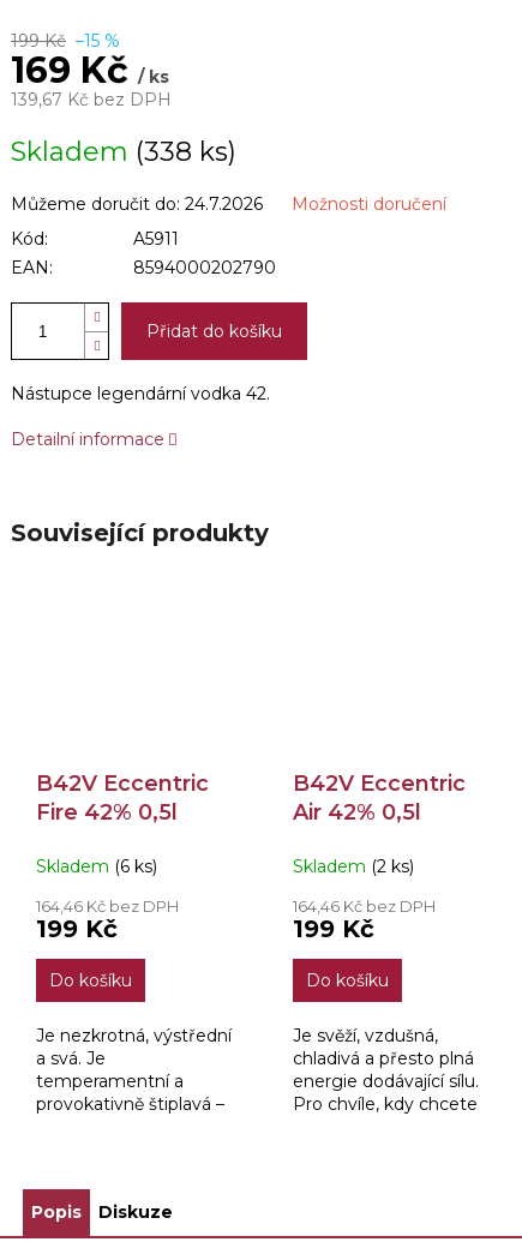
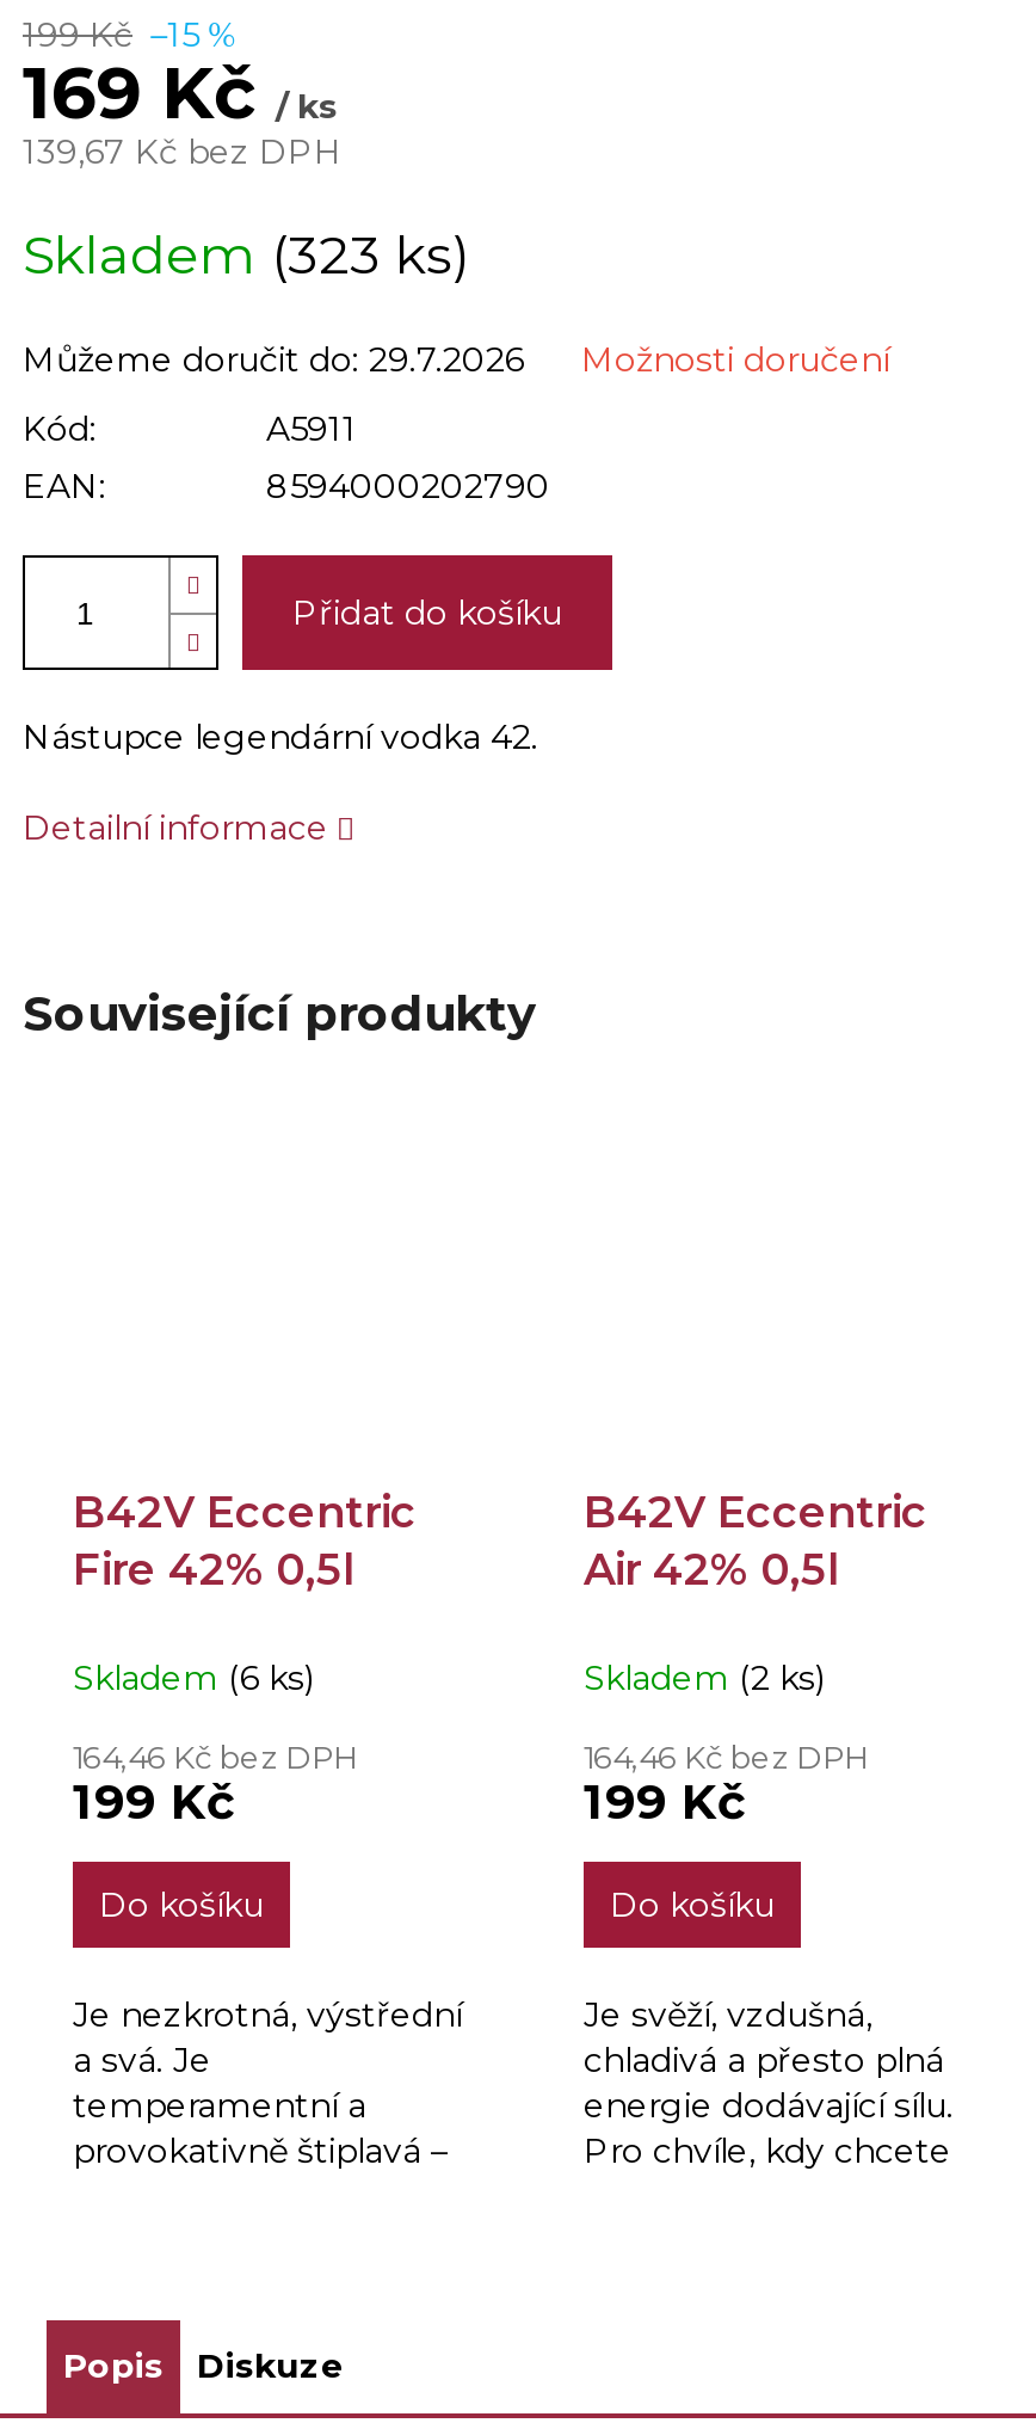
- Skladem (338 ks)
+ Skladem (323 ks)

- Můžeme doručit do: 24.7.2026
+ Můžeme doručit do: 29.7.2026
